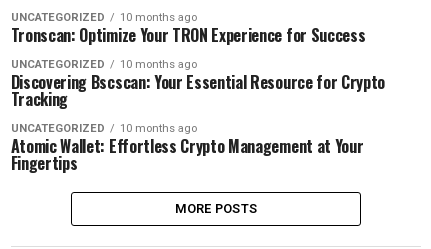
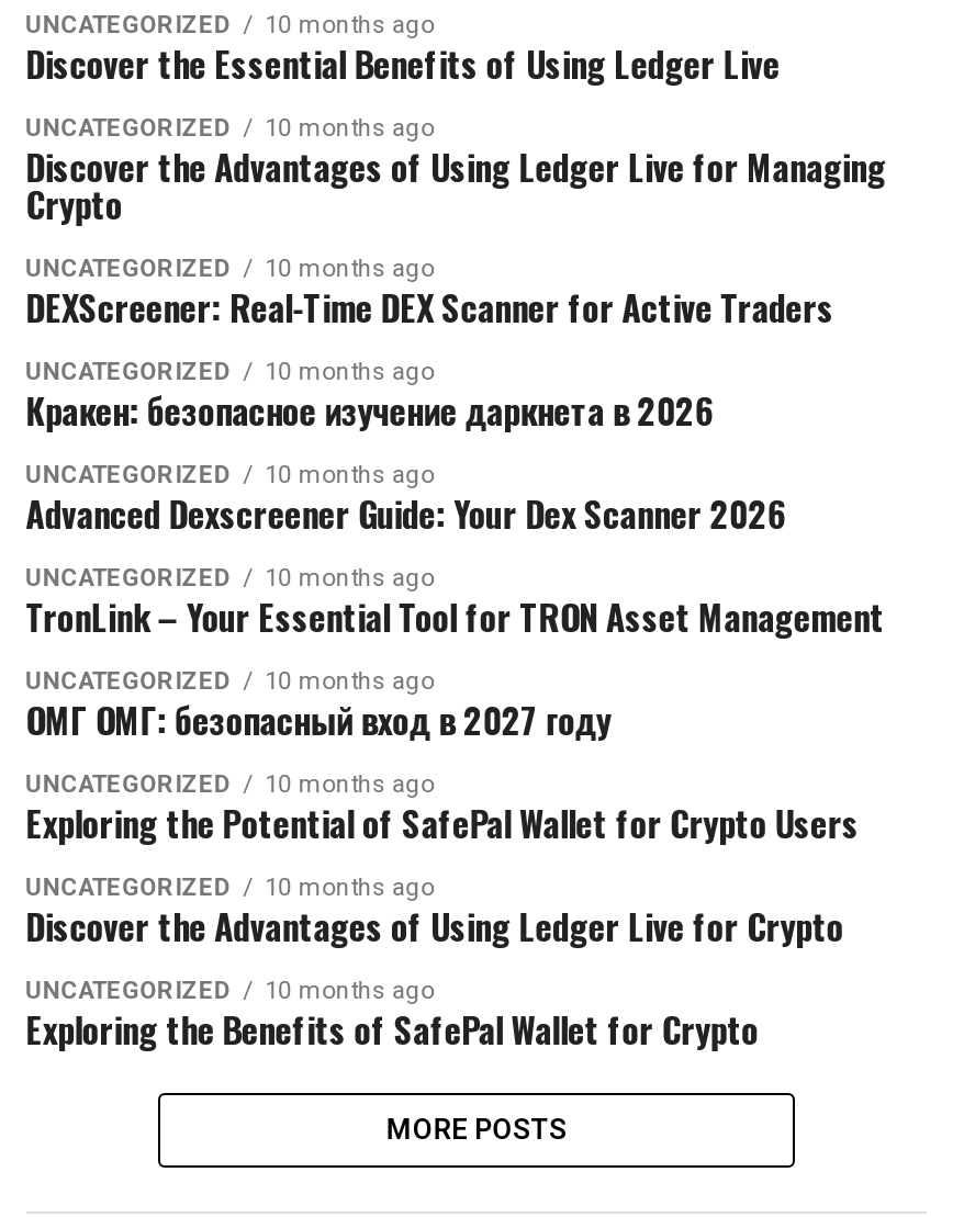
- Tronscan: Optimize Your TRON Experience for Success
+ Discover the Essential Benefits of Using Ledger Live

- Discovering Bscscan: Your Essential Resource for Crypto
- Tracking
+ Discover the Advantages of Using Ledger Live for Managing
+ Crypto

- Atomic Wallet: Effortless Crypto Management at Your
- Fingertips
+ DEXScreener: Real-Time DEX Scanner for Active Traders
+ UNCATEGORIZED
+ 10 months ago
+ Кракен: безопасное изучение даркнета в 2026
+ UNCATEGORIZED
+ 10 months ago
+ Advanced Dexscreener Guide: Your Dex Scanner 2026
+ UNCATEGORIZED
+ 10 months ago
+ TronLink – Your Essential Tool for TRON Asset Management
+ UNCATEGORIZED
+ 10 months ago
+ ОМГ ОМГ: безопасный вход в 2027 году
+ UNCATEGORIZED
+ 10 months ago
+ Exploring the Potential of SafePal Wallet for Crypto Users
+ UNCATEGORIZED
+ 10 months ago
+ Discover the Advantages of Using Ledger Live for Crypto
+ UNCATEGORIZED
+ 10 months ago
+ Exploring the Benefits of SafePal Wallet for Crypto
